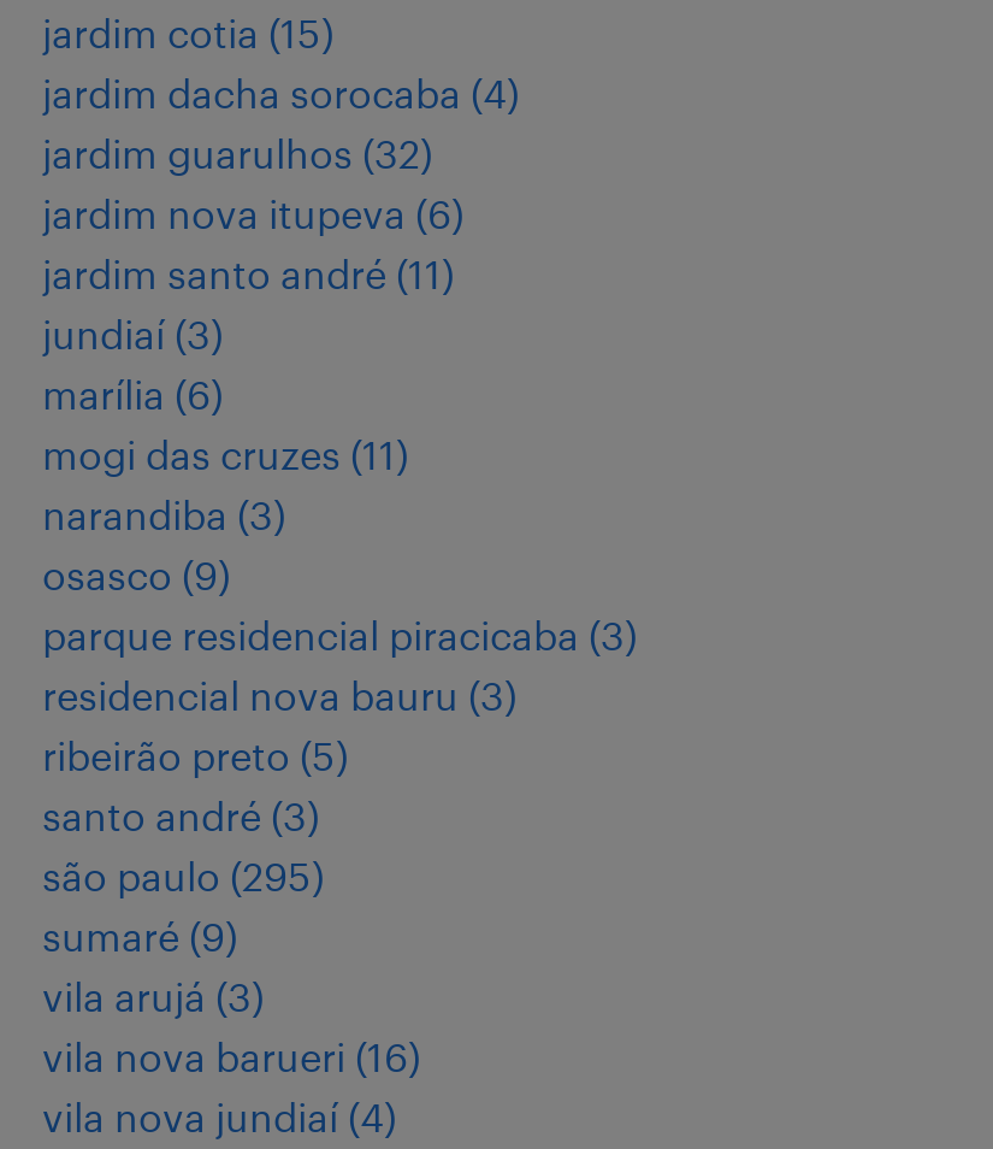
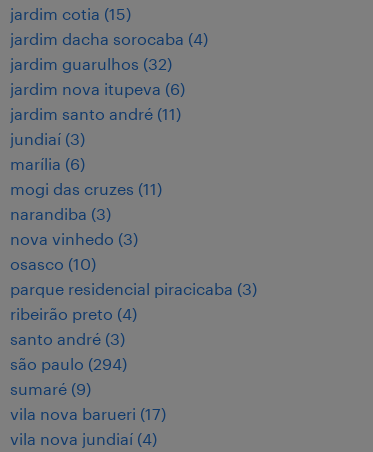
- osasco (9)
+ nova vinhedo (3)
+ osasco (10)

moved down: parque residencial piracicaba (3)

- residencial nova bauru (3)
- ribeirão preto (5)
+ ribeirão preto (4)

- são paulo (295)
+ são paulo (294)

- vila arujá (3)
- vila nova barueri (16)
+ vila nova barueri (17)
